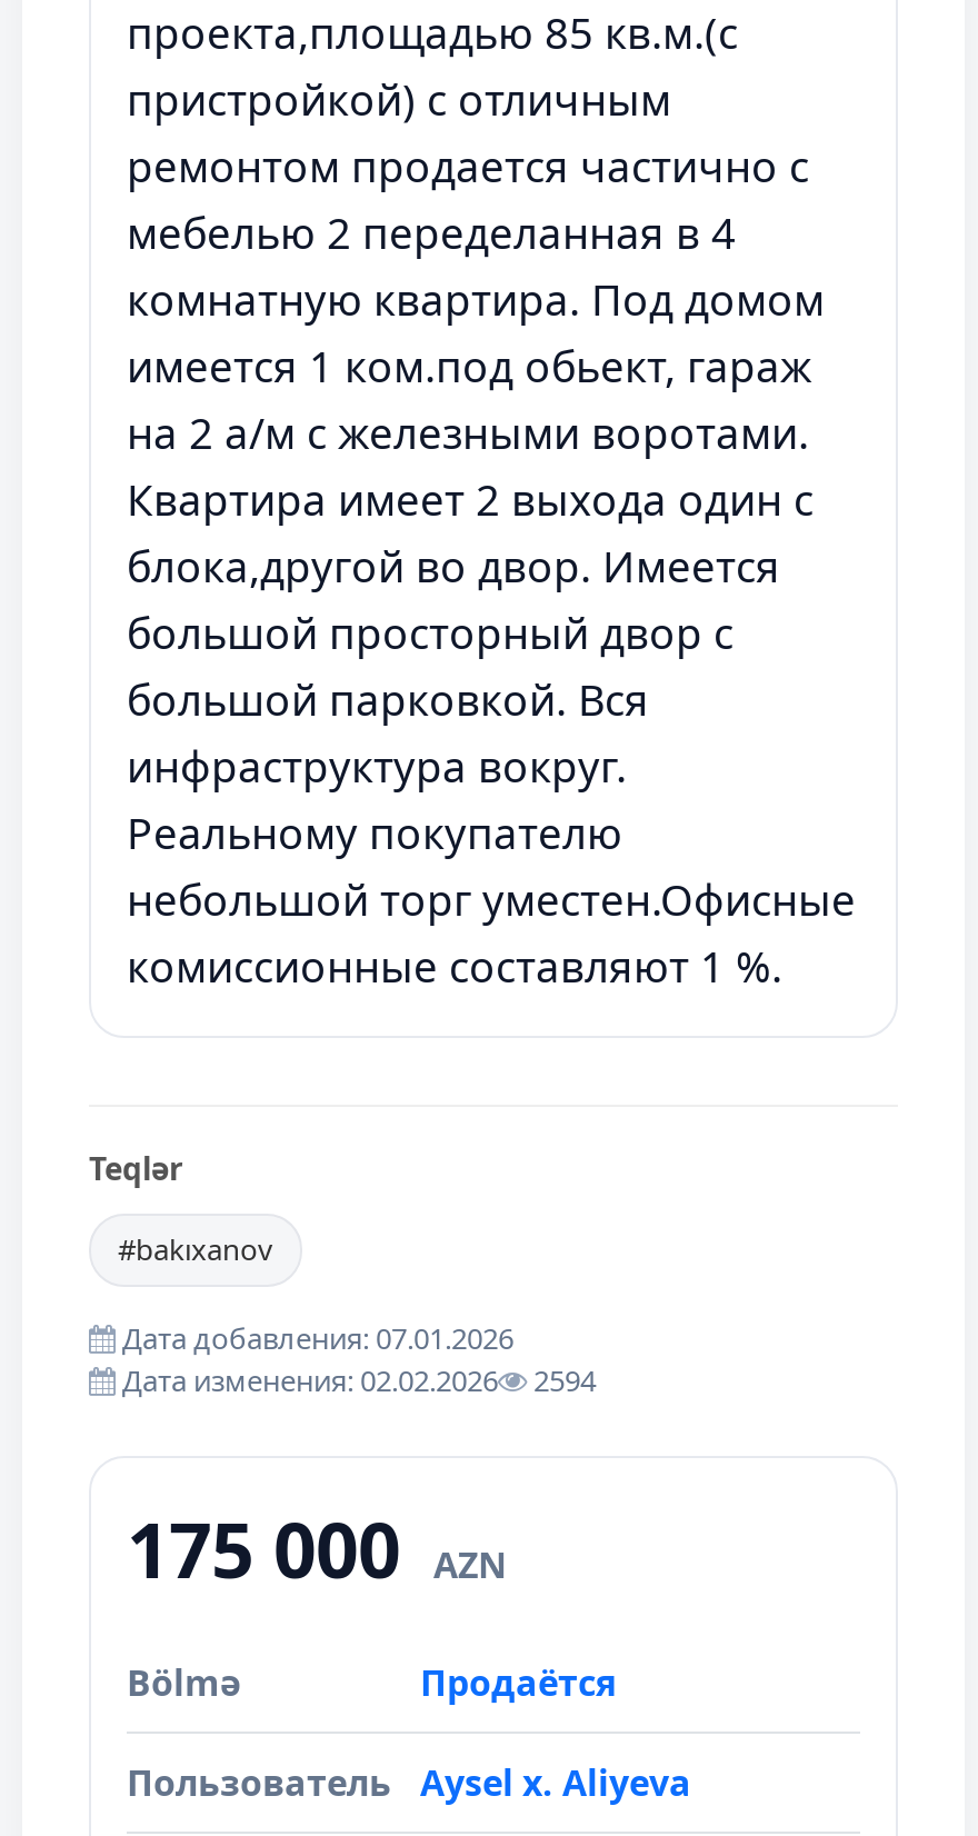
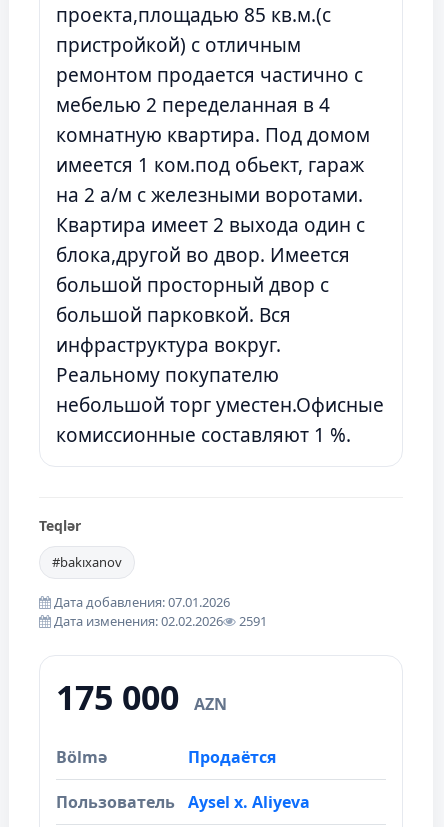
- Дата изменения: 02.02.2026 2594
+ Дата изменения: 02.02.2026 2591
